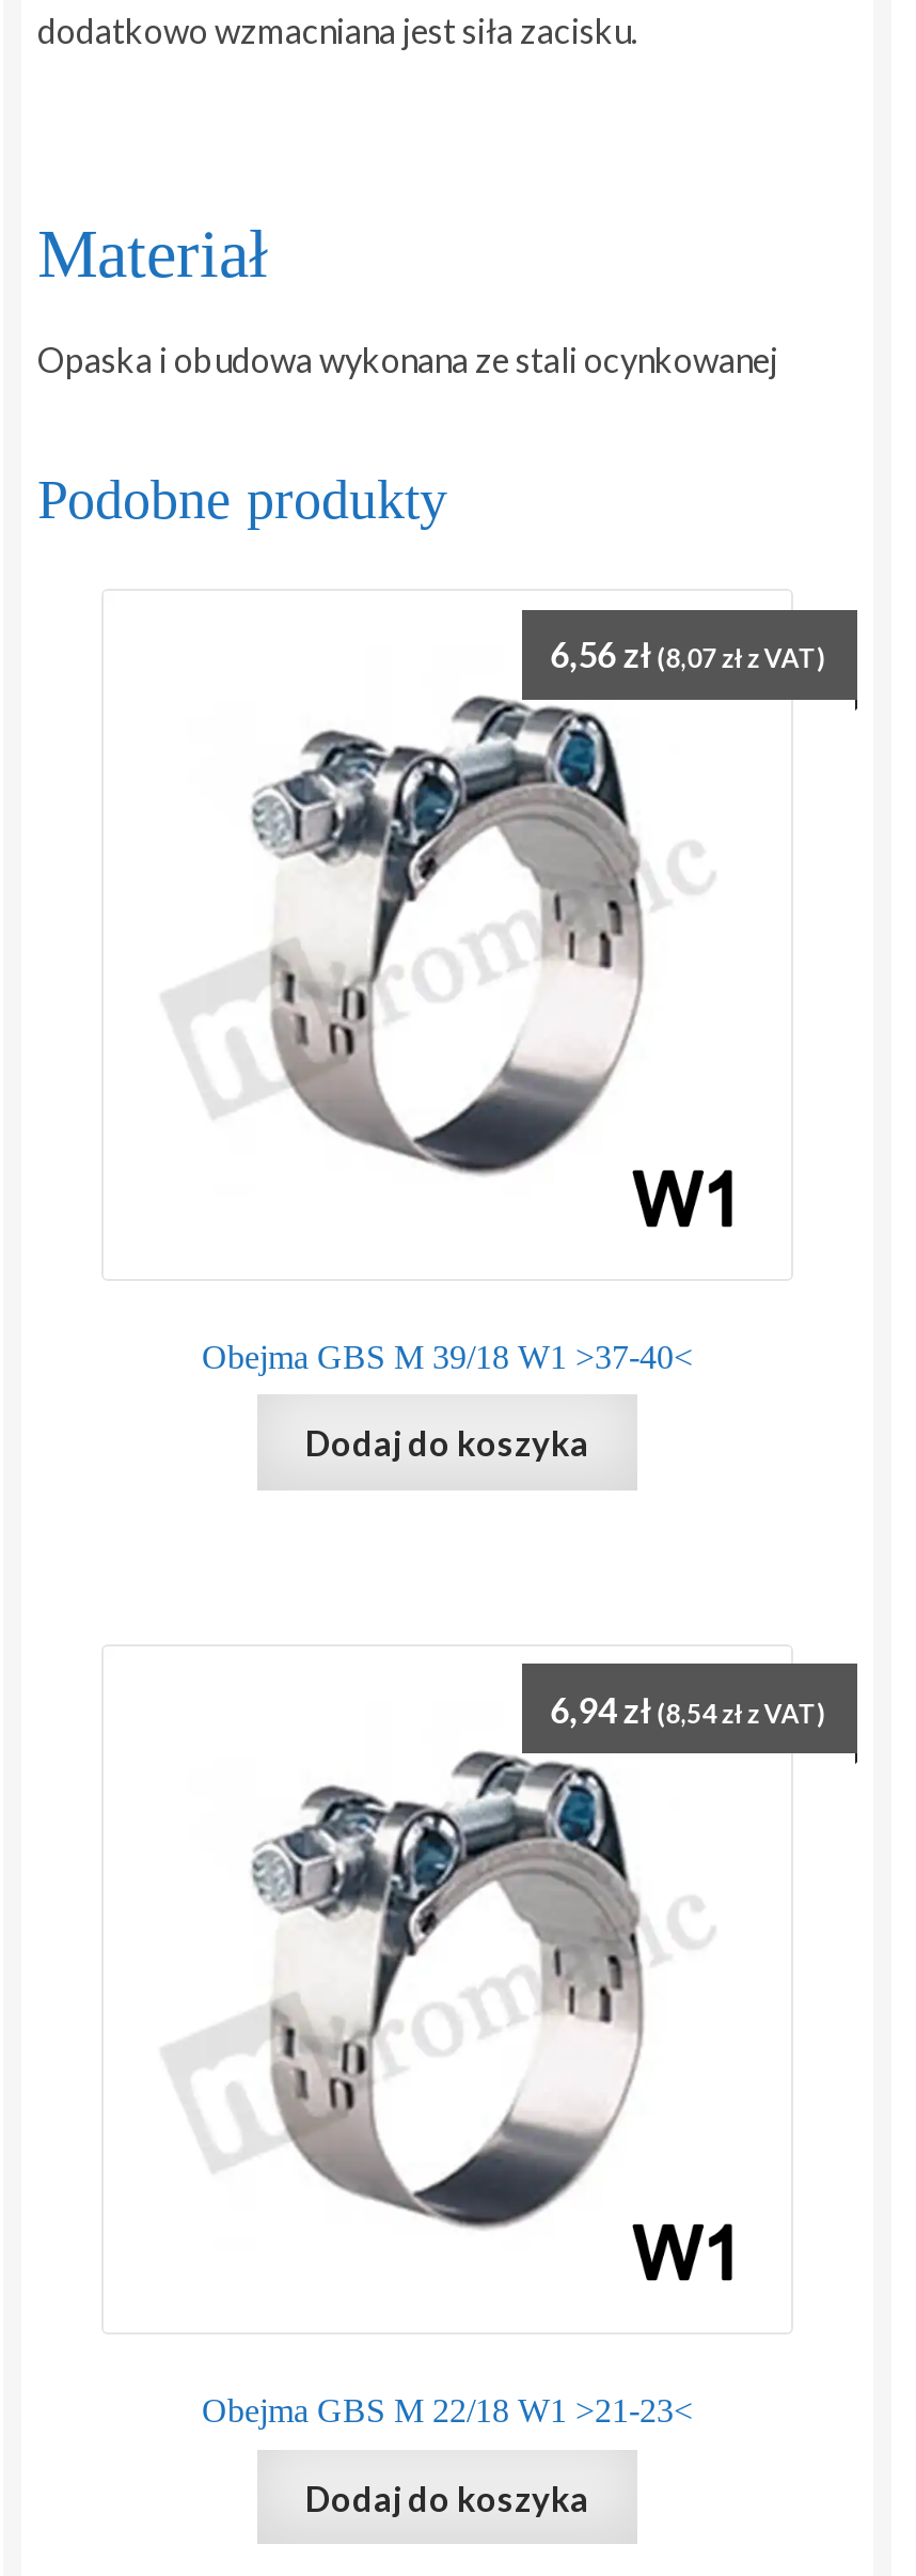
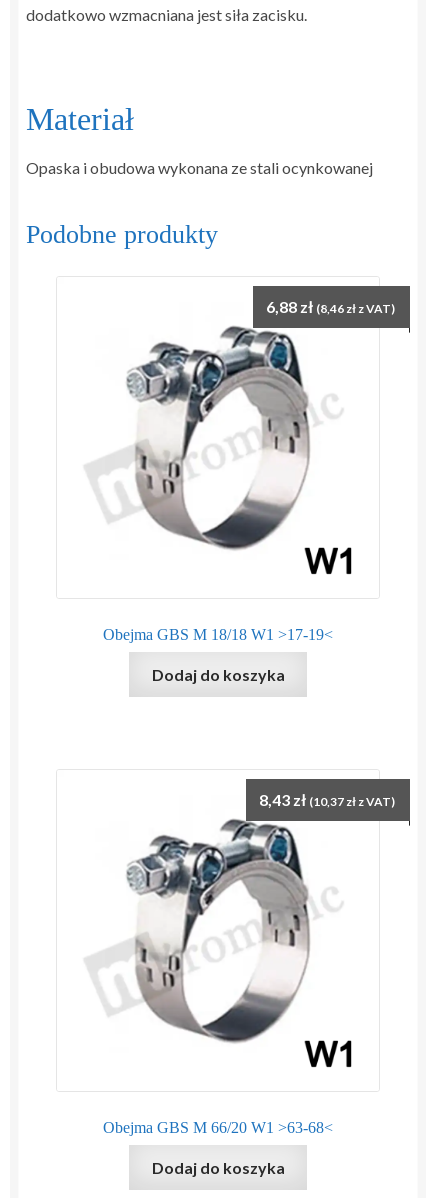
- 6,56 zł (8,07złz VAT)
+ 6,88 zł (8,46złz VAT)

- Obejma GBS M 39/18 W1 >37-40<
+ Obejma GBS M 18/18 W1 >17-19<

- 6,94 zł (8,54złz VAT)
+ 8,43 zł (10,37złz VAT)

- Obejma GBS M 22/18 W1 >21-23<
+ Obejma GBS M 66/20 W1 >63-68<
